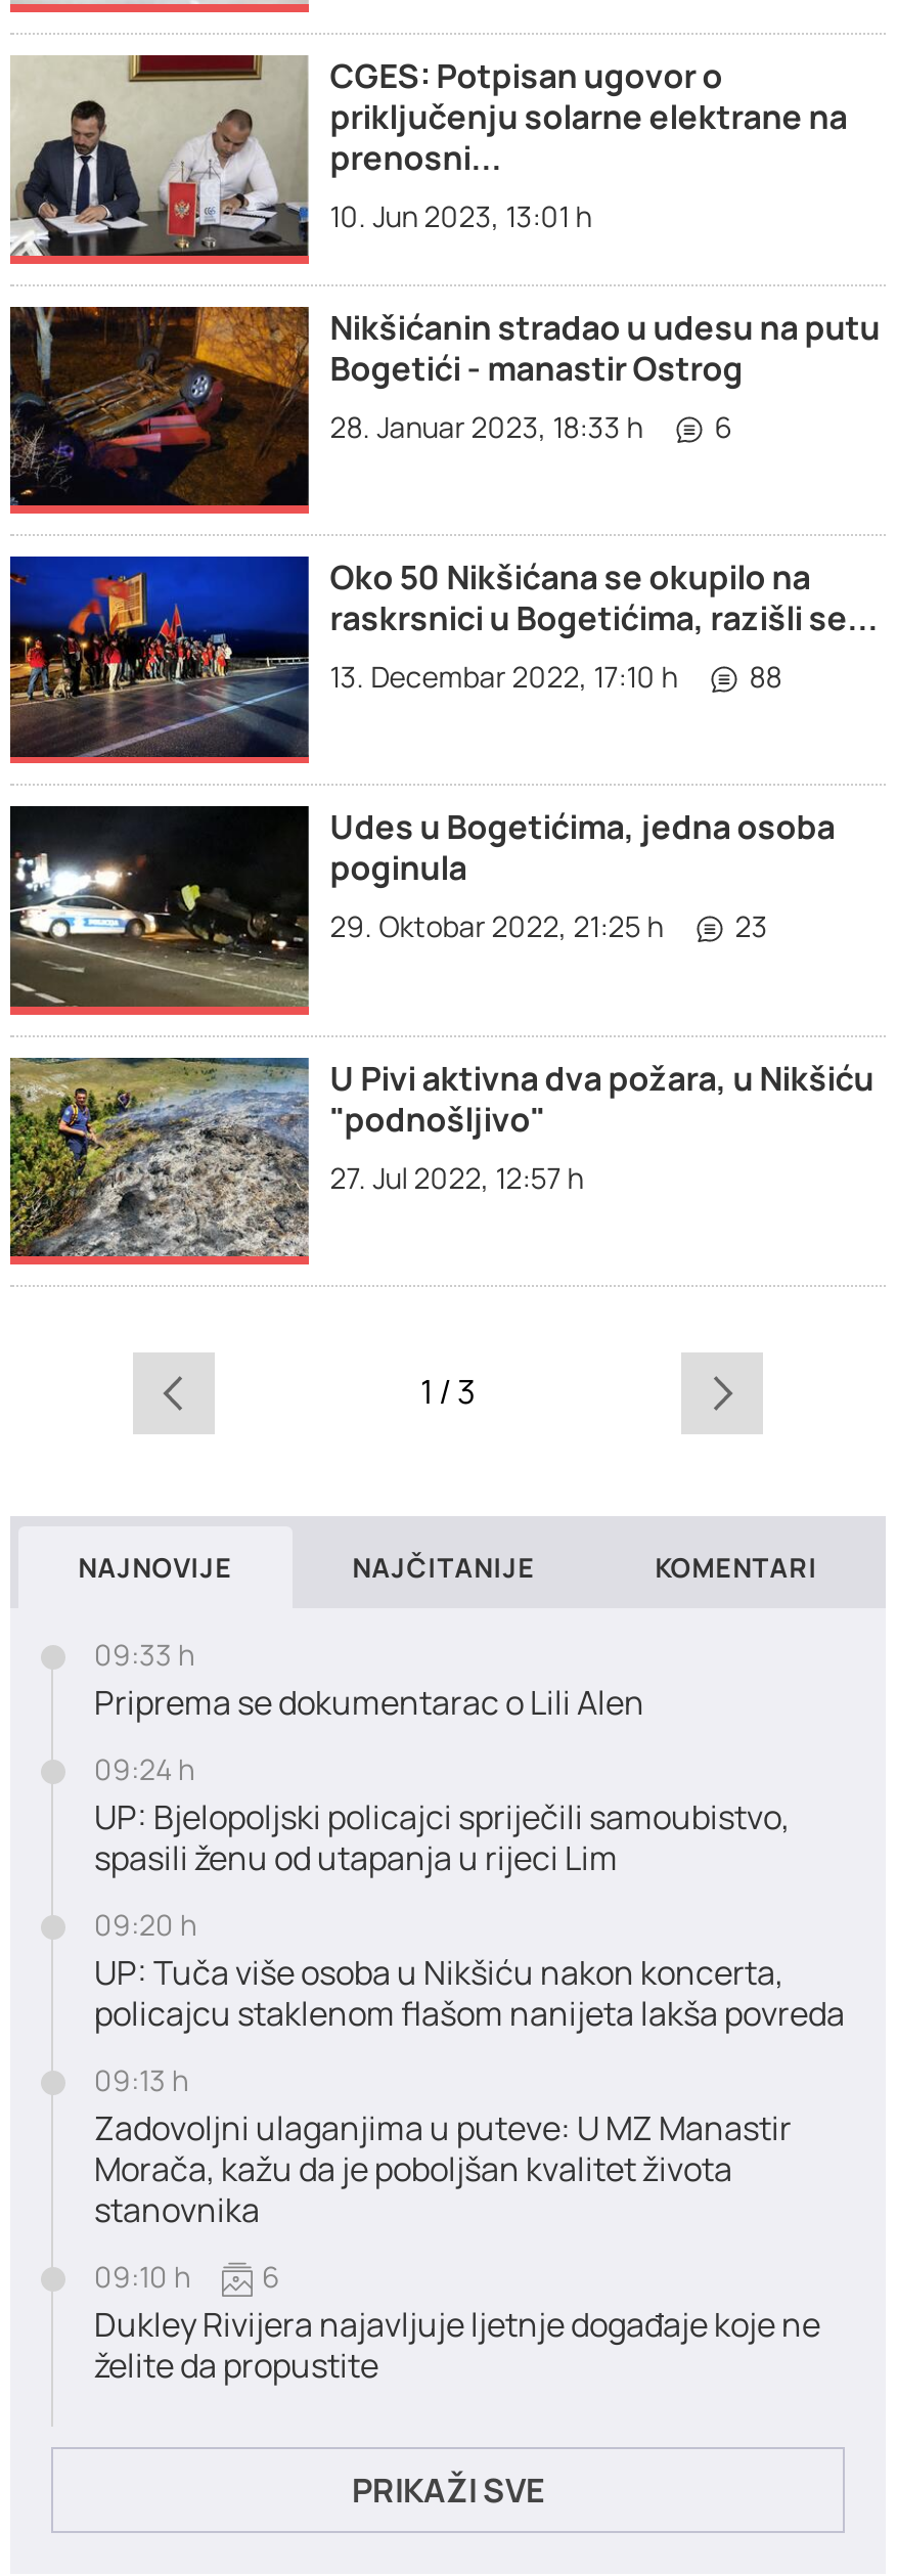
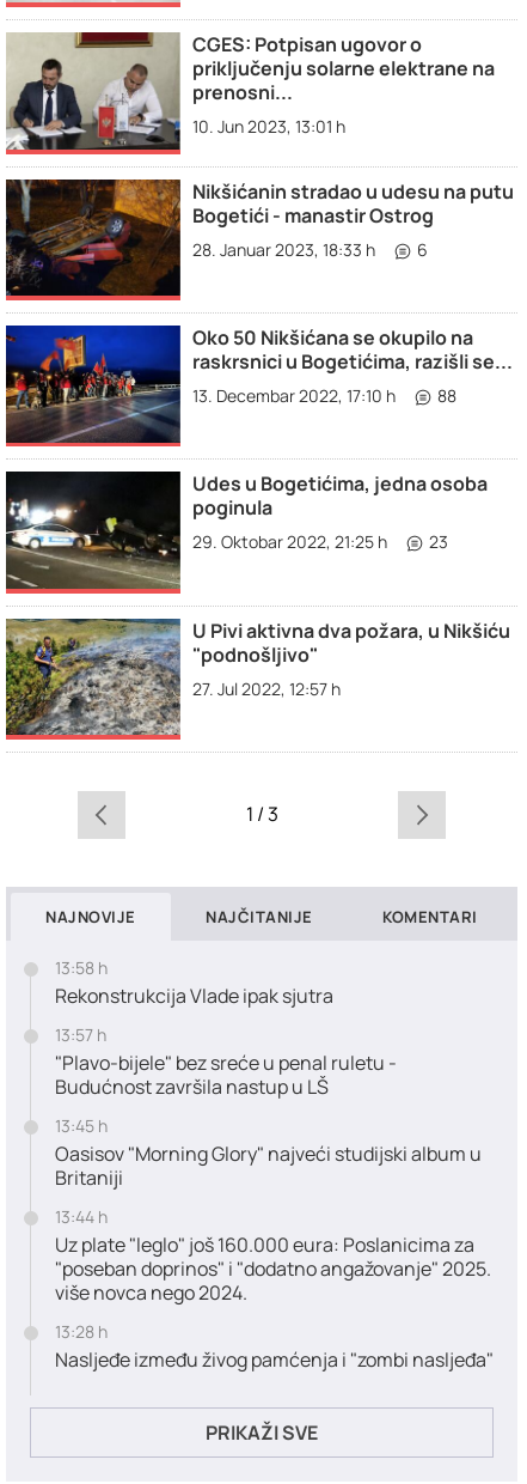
- 09:33 h
+ 13:58 h

- Priprema se dokumentarac o Lili Alen
+ Rekonstrukcija Vlade ipak sjutra

- 09:24 h
+ 13:57 h

- UP: Bjelopoljski policajci spriječili samoubistvo,
- spasili ženu od utapanja u rijeci Lim
+ "Plavo-bijele" bez sreće u penal ruletu -
+ Budućnost završila nastup u LŠ

- 09:20 h
+ 13:45 h

- UP: Tuča više osoba u Nikšiću nakon koncerta,
- policajcu staklenom flašom nanijeta lakša povreda
+ Oasisov "Morning Glory" najveći studijski album u
+ Britaniji

- 09:13 h
+ 13:44 h

- Zadovoljni ulaganjima u puteve: U MZ Manastir
- Morača, kažu da je poboljšan kvalitet života
- stanovnika
+ Uz plate "leglo" još 160.000 eura: Poslanicima za
+ "poseban doprinos" i "dodatno angažovanje" 2025.
+ više novca nego 2024.

- 09:10 h
- 6
+ 13:28 h

- Dukley Rivijera najavljuje ljetnje događaje koje ne
- želite da propustite
+ Nasljeđe između živog pamćenja i "zombi nasljeđa"
